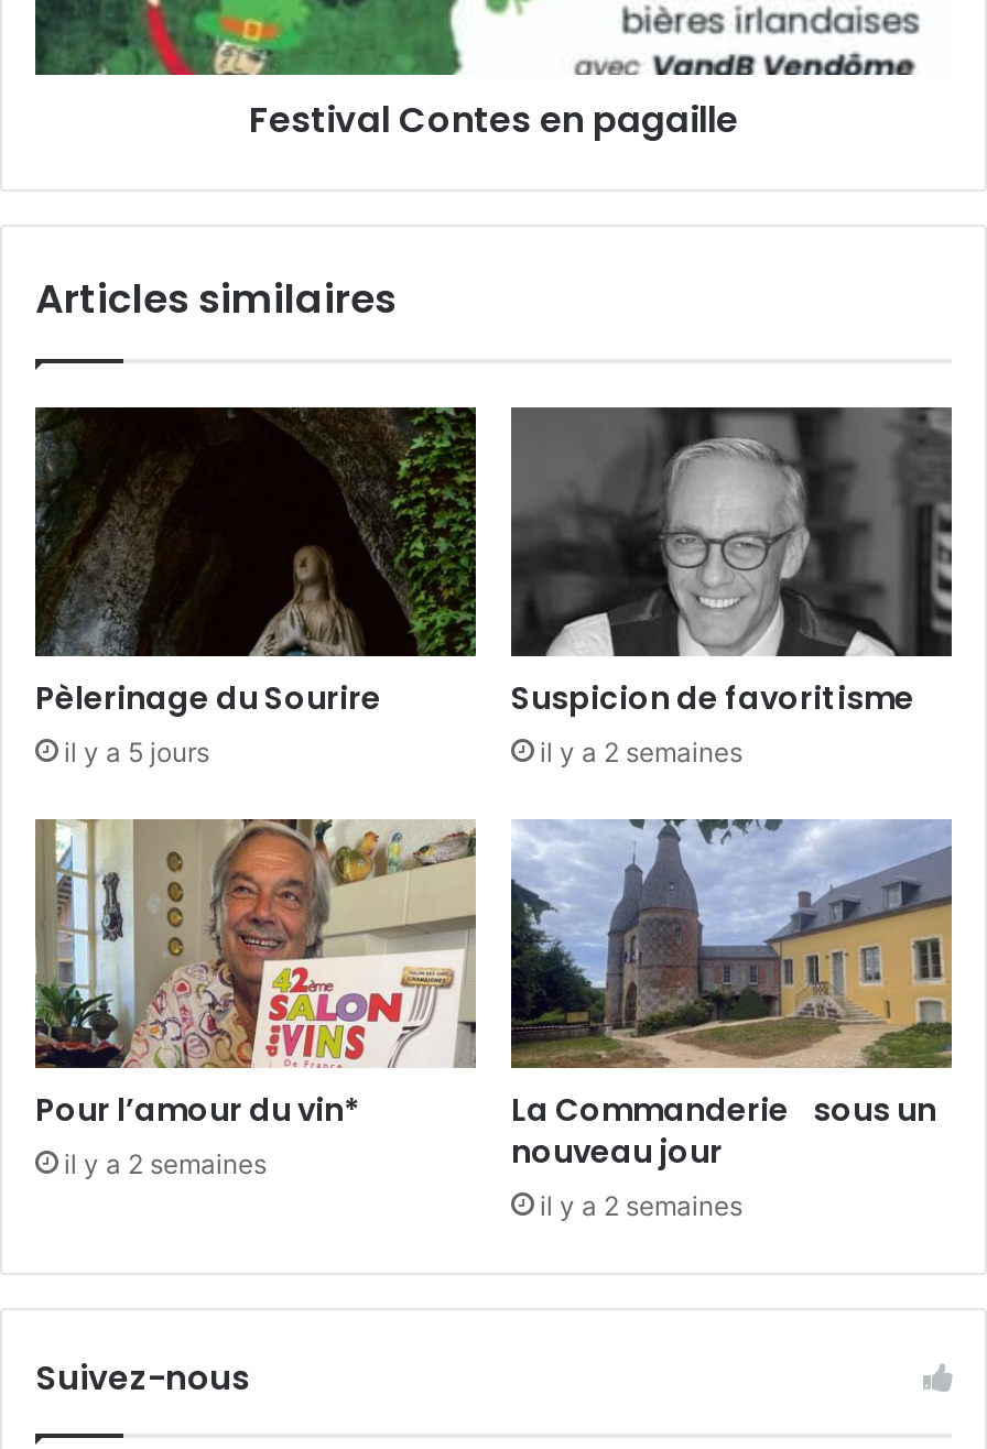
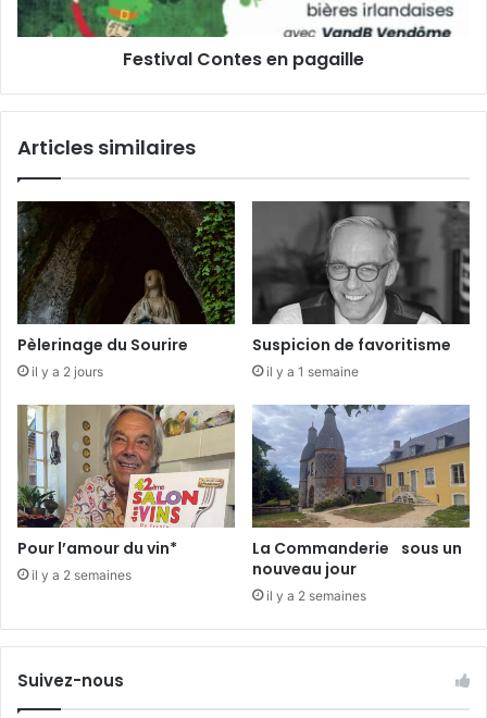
- il y a 5 jours
+ il y a 2 jours

- il y a 2 semaines
+ il y a 1 semaine
